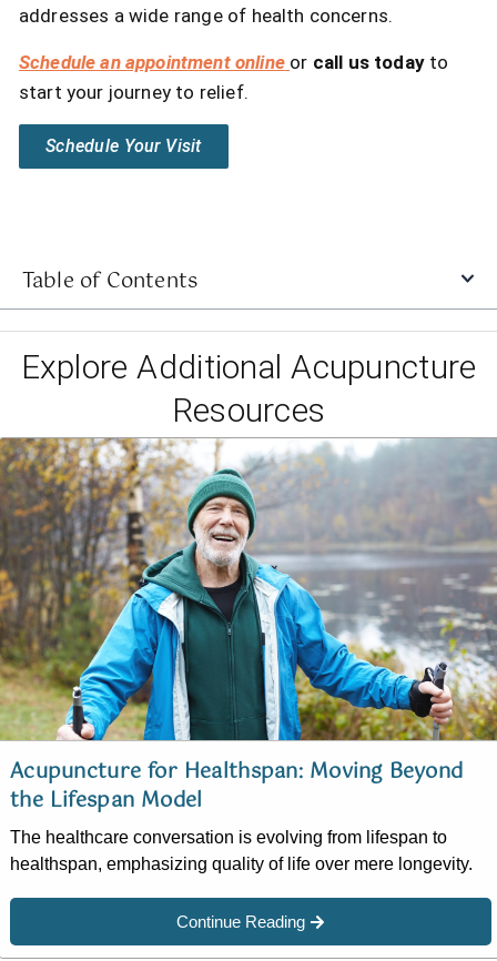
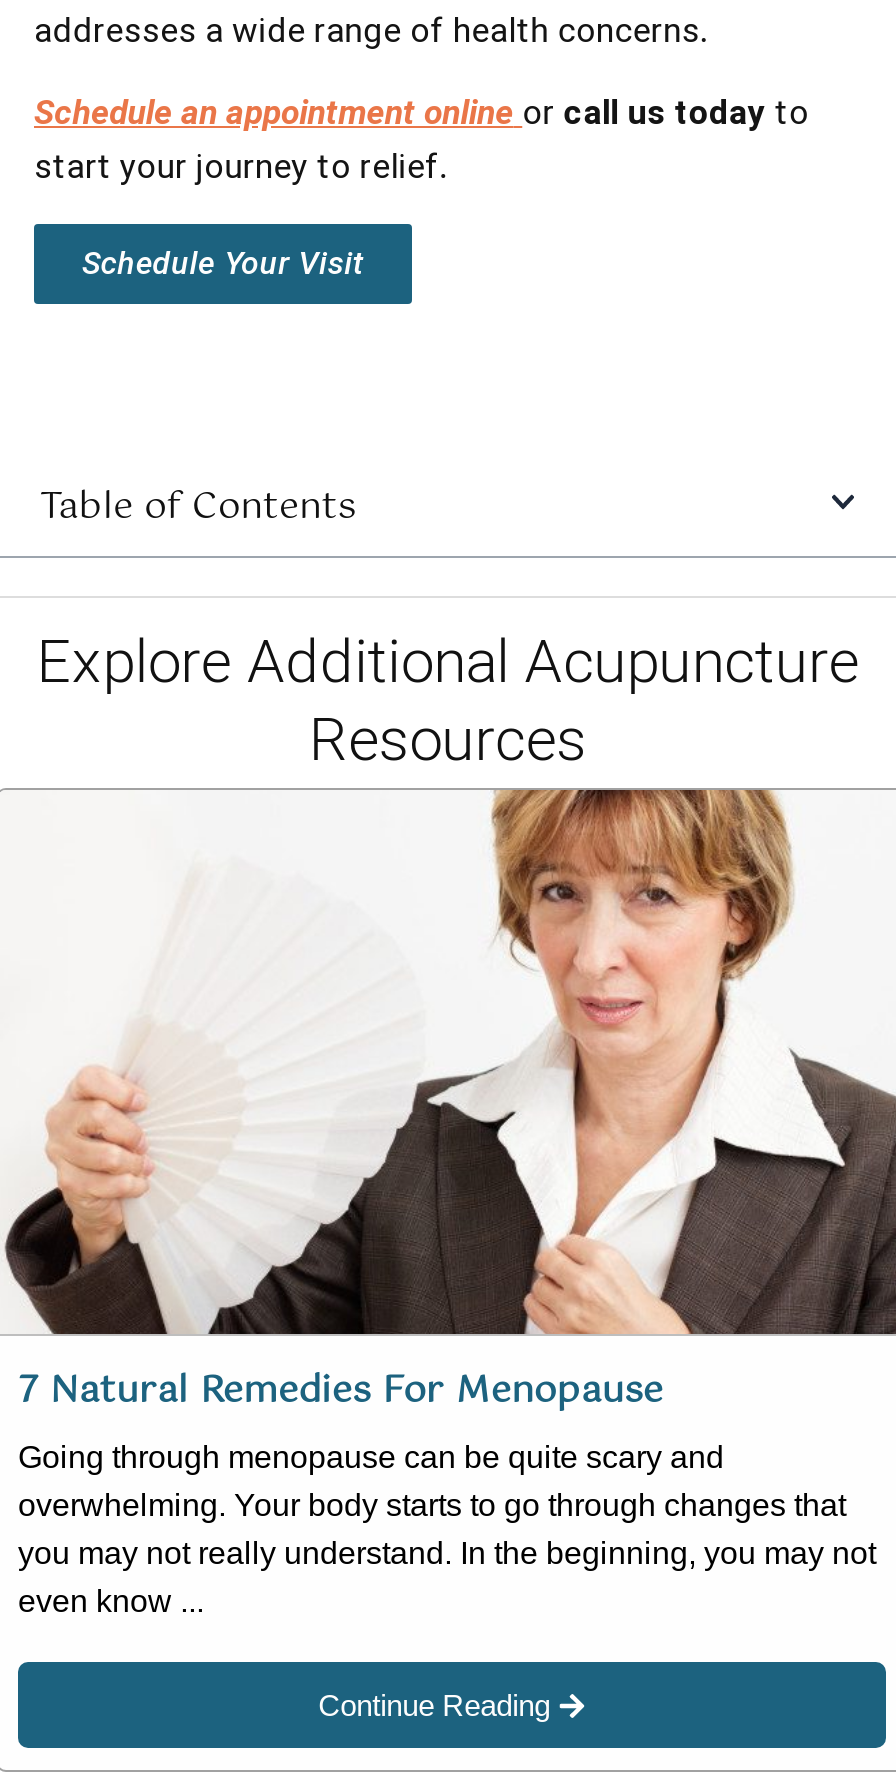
- [image]
- Acupuncture for Healthspan: Moving Beyond
- the Lifespan Model
- The healthcare conversation is evolving from lifespan to
- healthspan, emphasizing quality of life over mere longevity.
+ [image]
+ 7 Natural Remedies For Menopause
+ Going through menopause can be quite scary and
+ overwhelming. Your body starts to go through changes that
+ you may not really understand. In the beginning, you may not
+ even know ...
